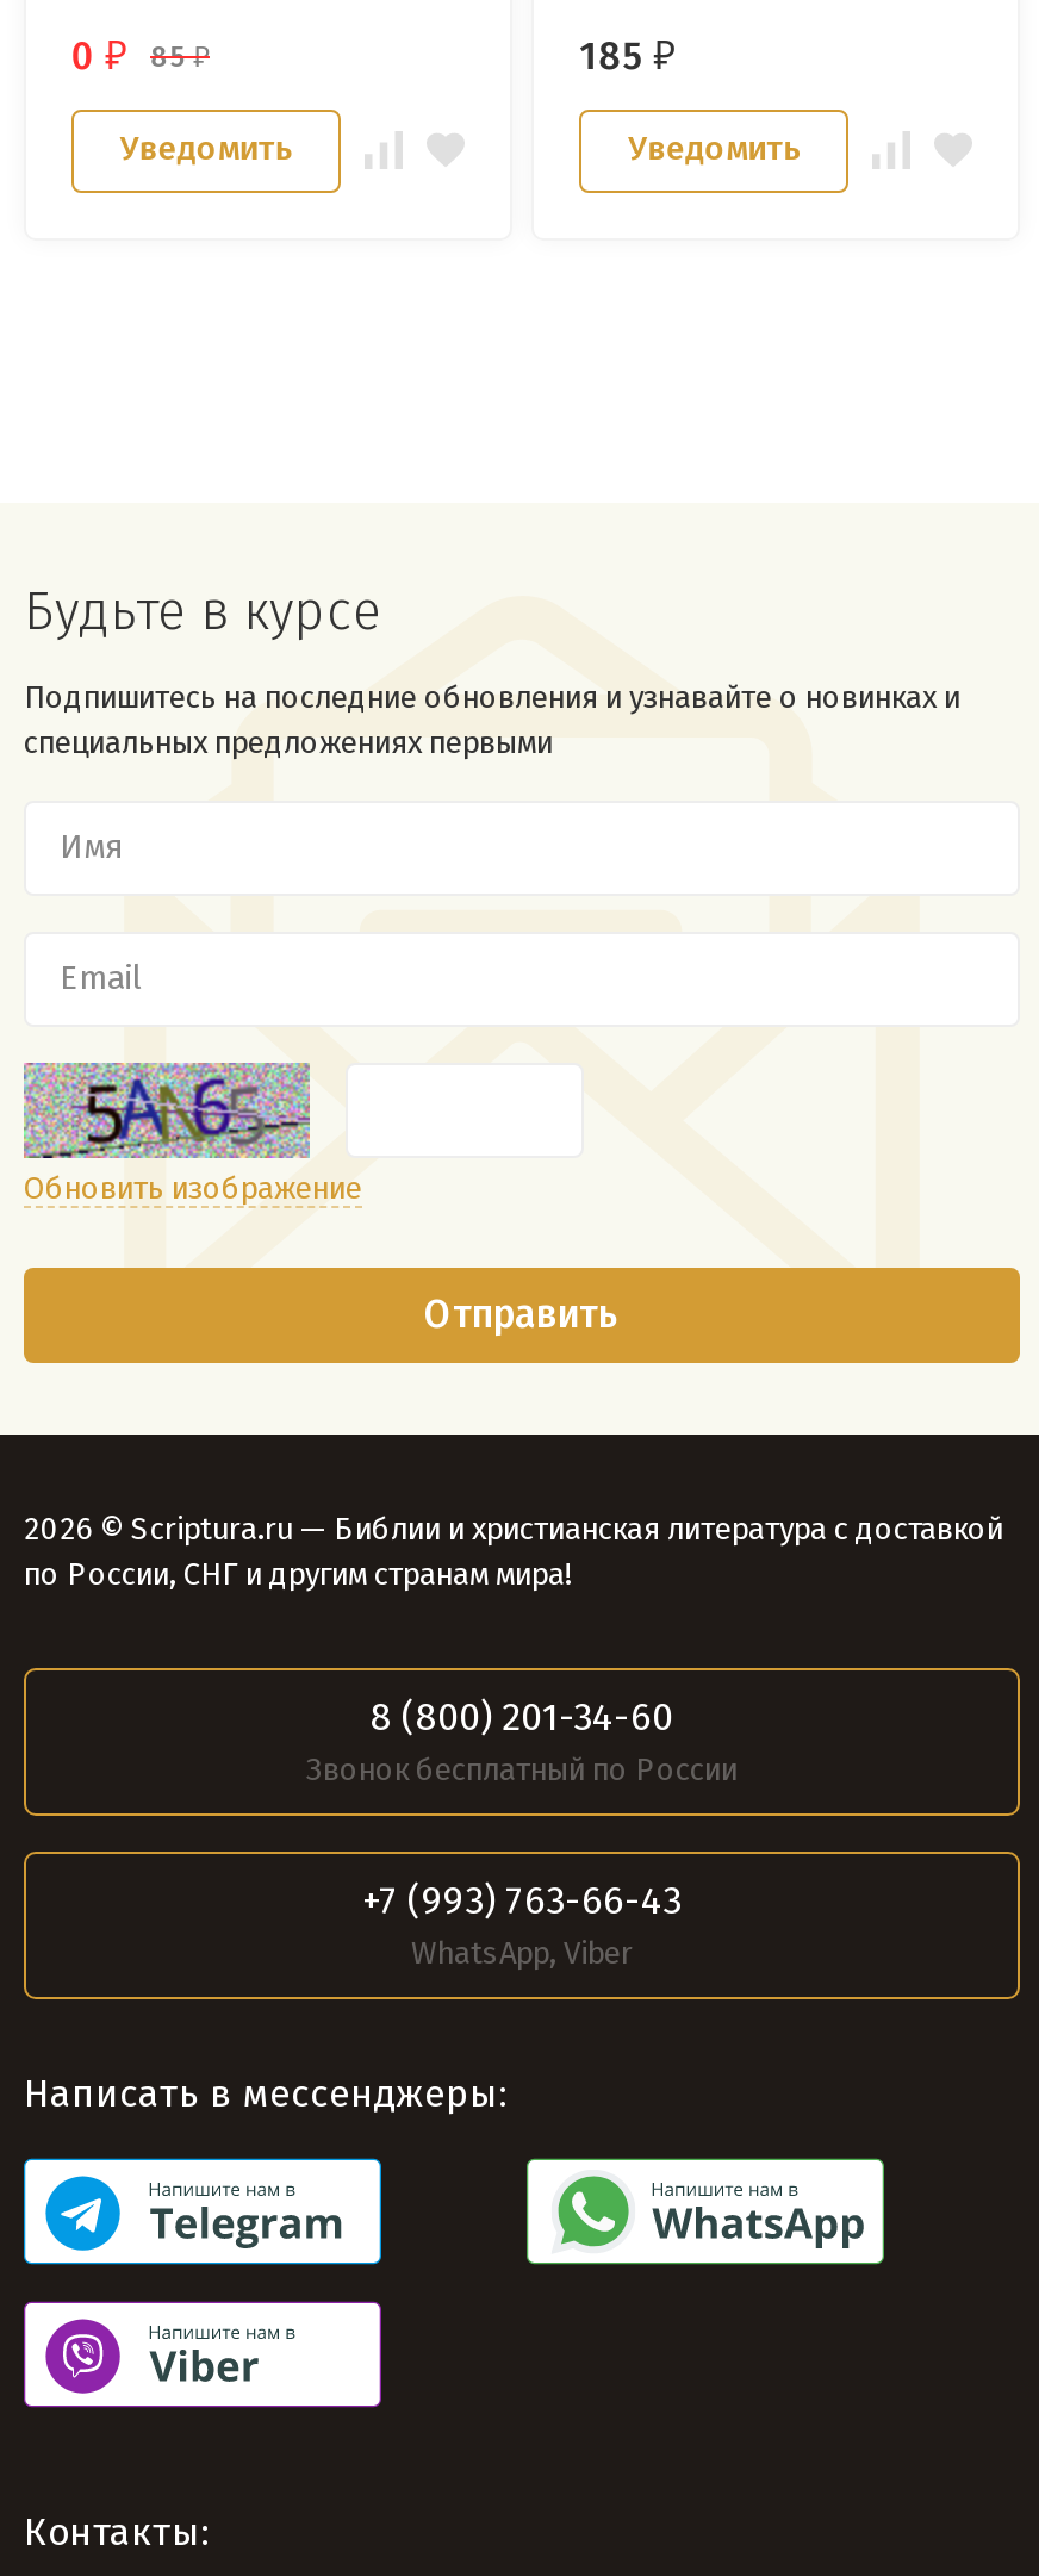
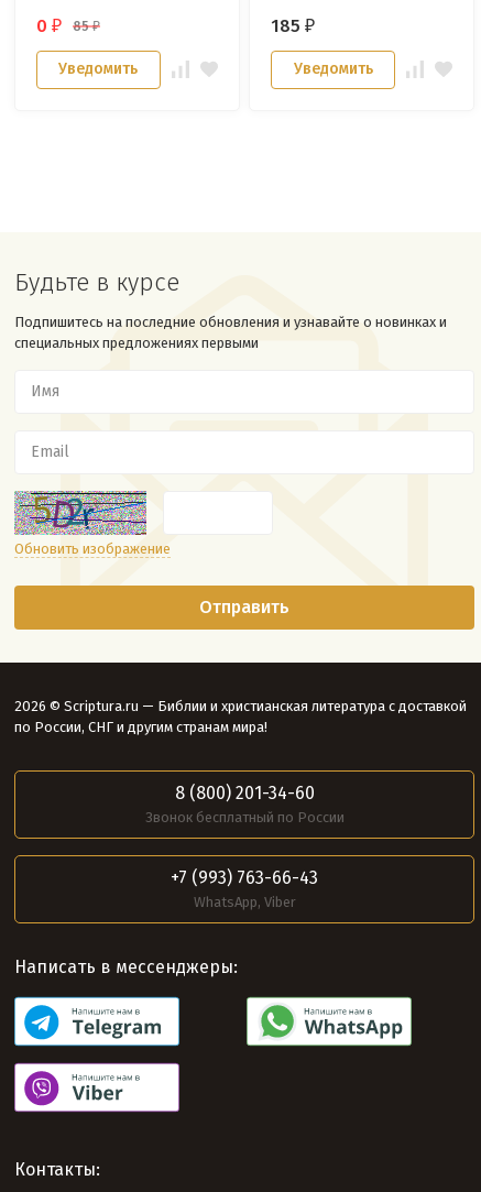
- [image]
+ [image]
